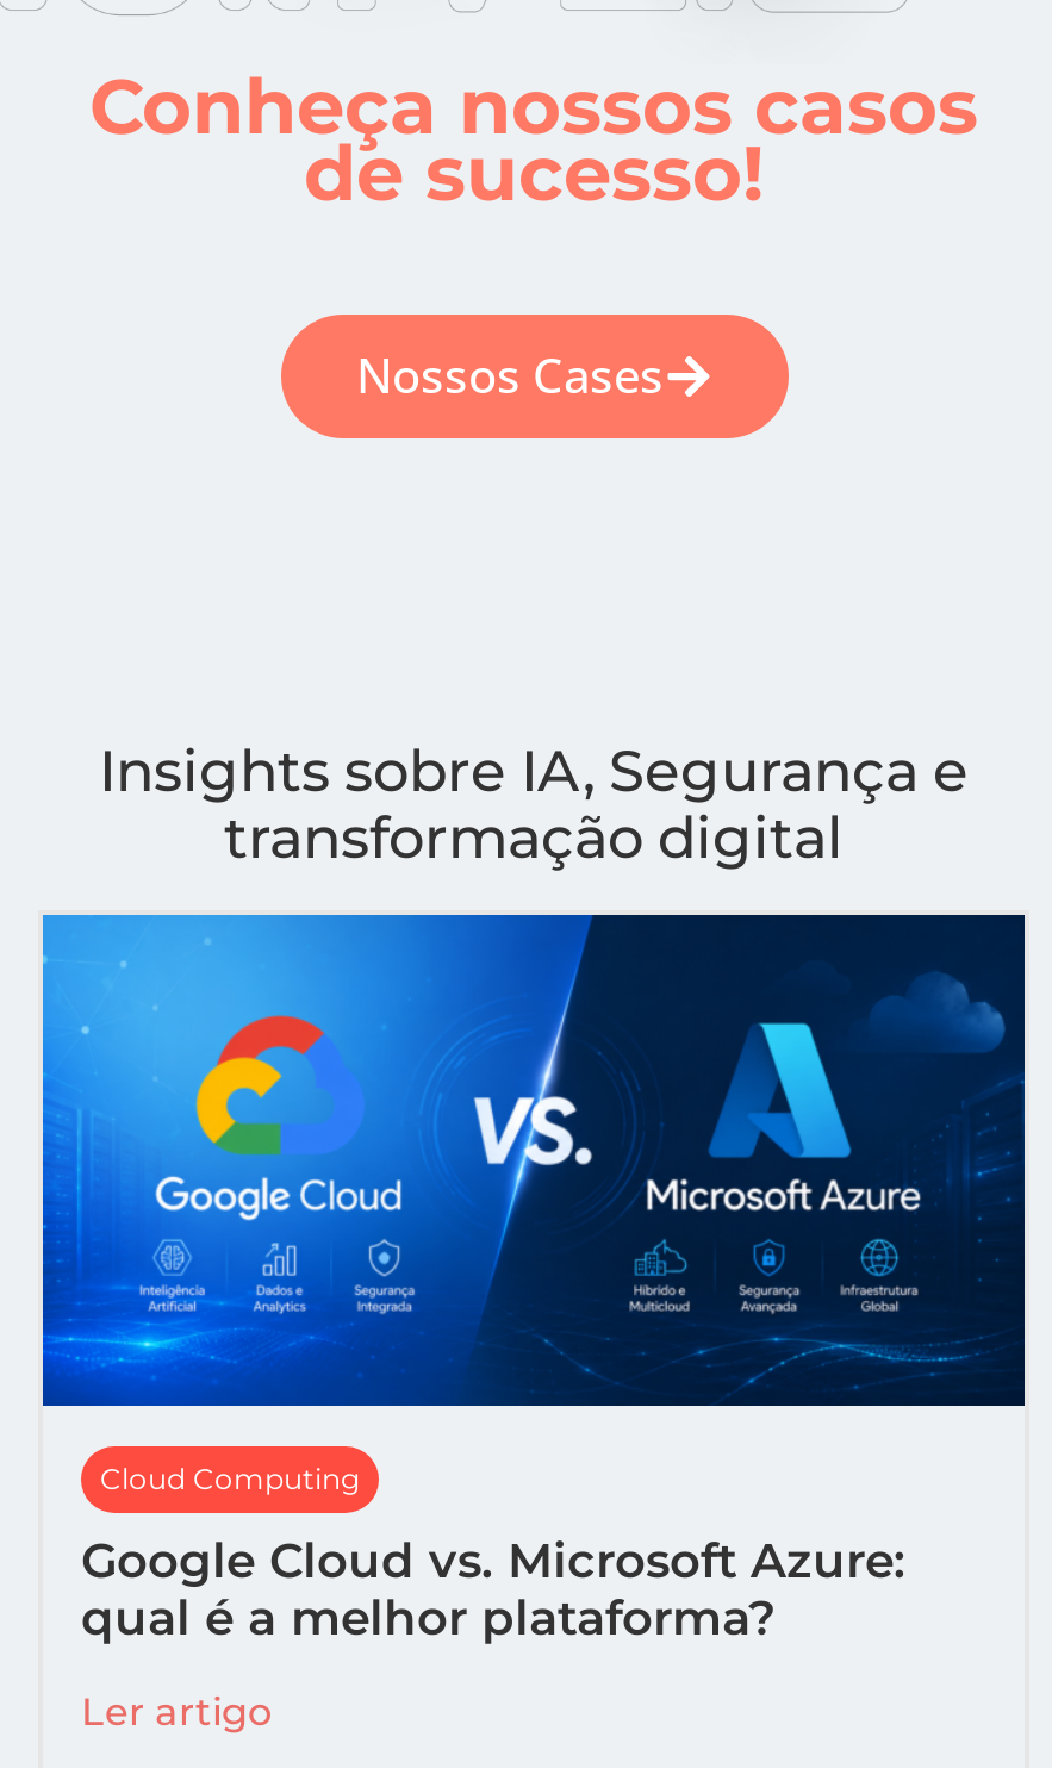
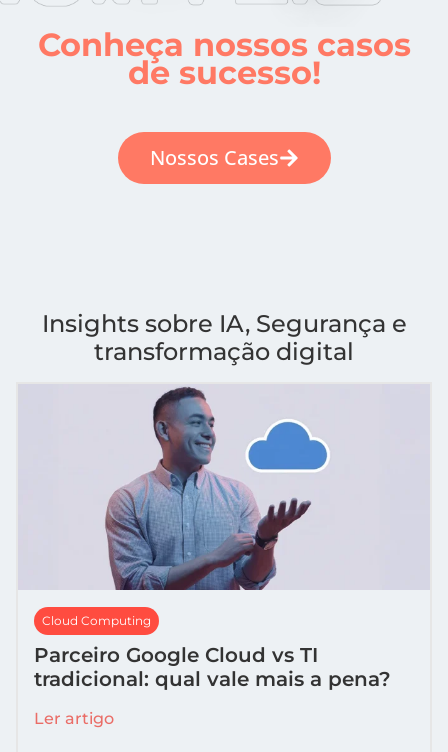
- [image]
+ [image]

- Google Cloud vs. Microsoft Azure:
- qual é a melhor plataforma?
+ Parceiro Google Cloud vs TI
+ tradicional: qual vale mais a pena?
